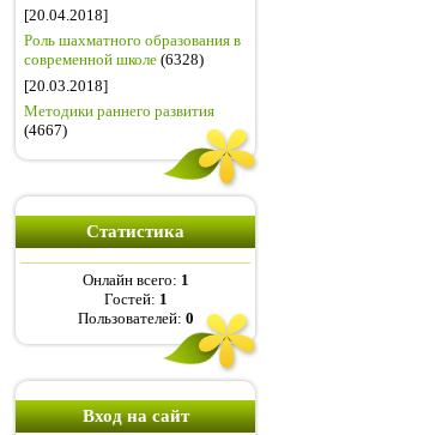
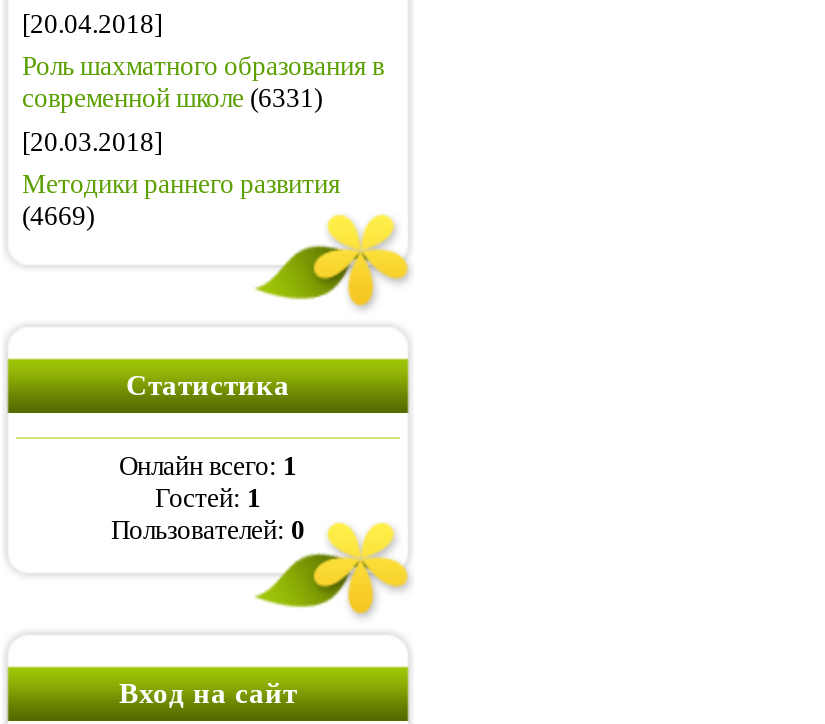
- современной школе (6328)
+ современной школе (6331)

- (4667)
+ (4669)
